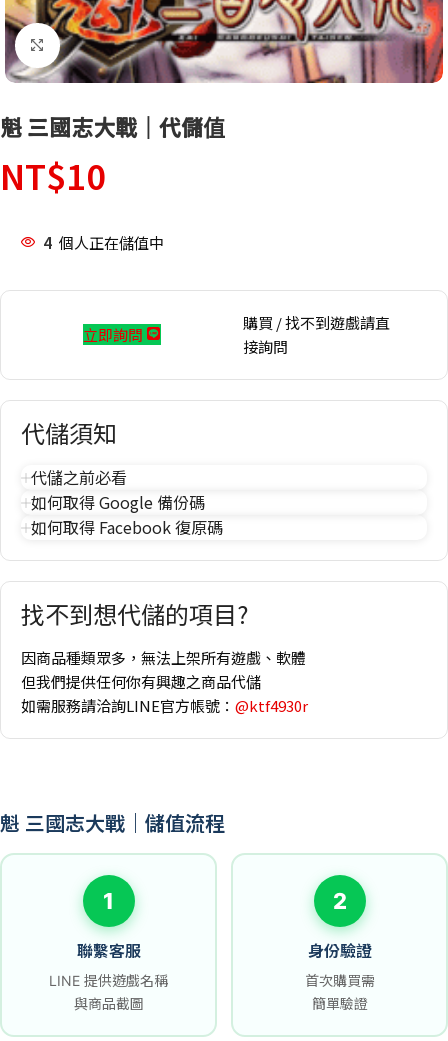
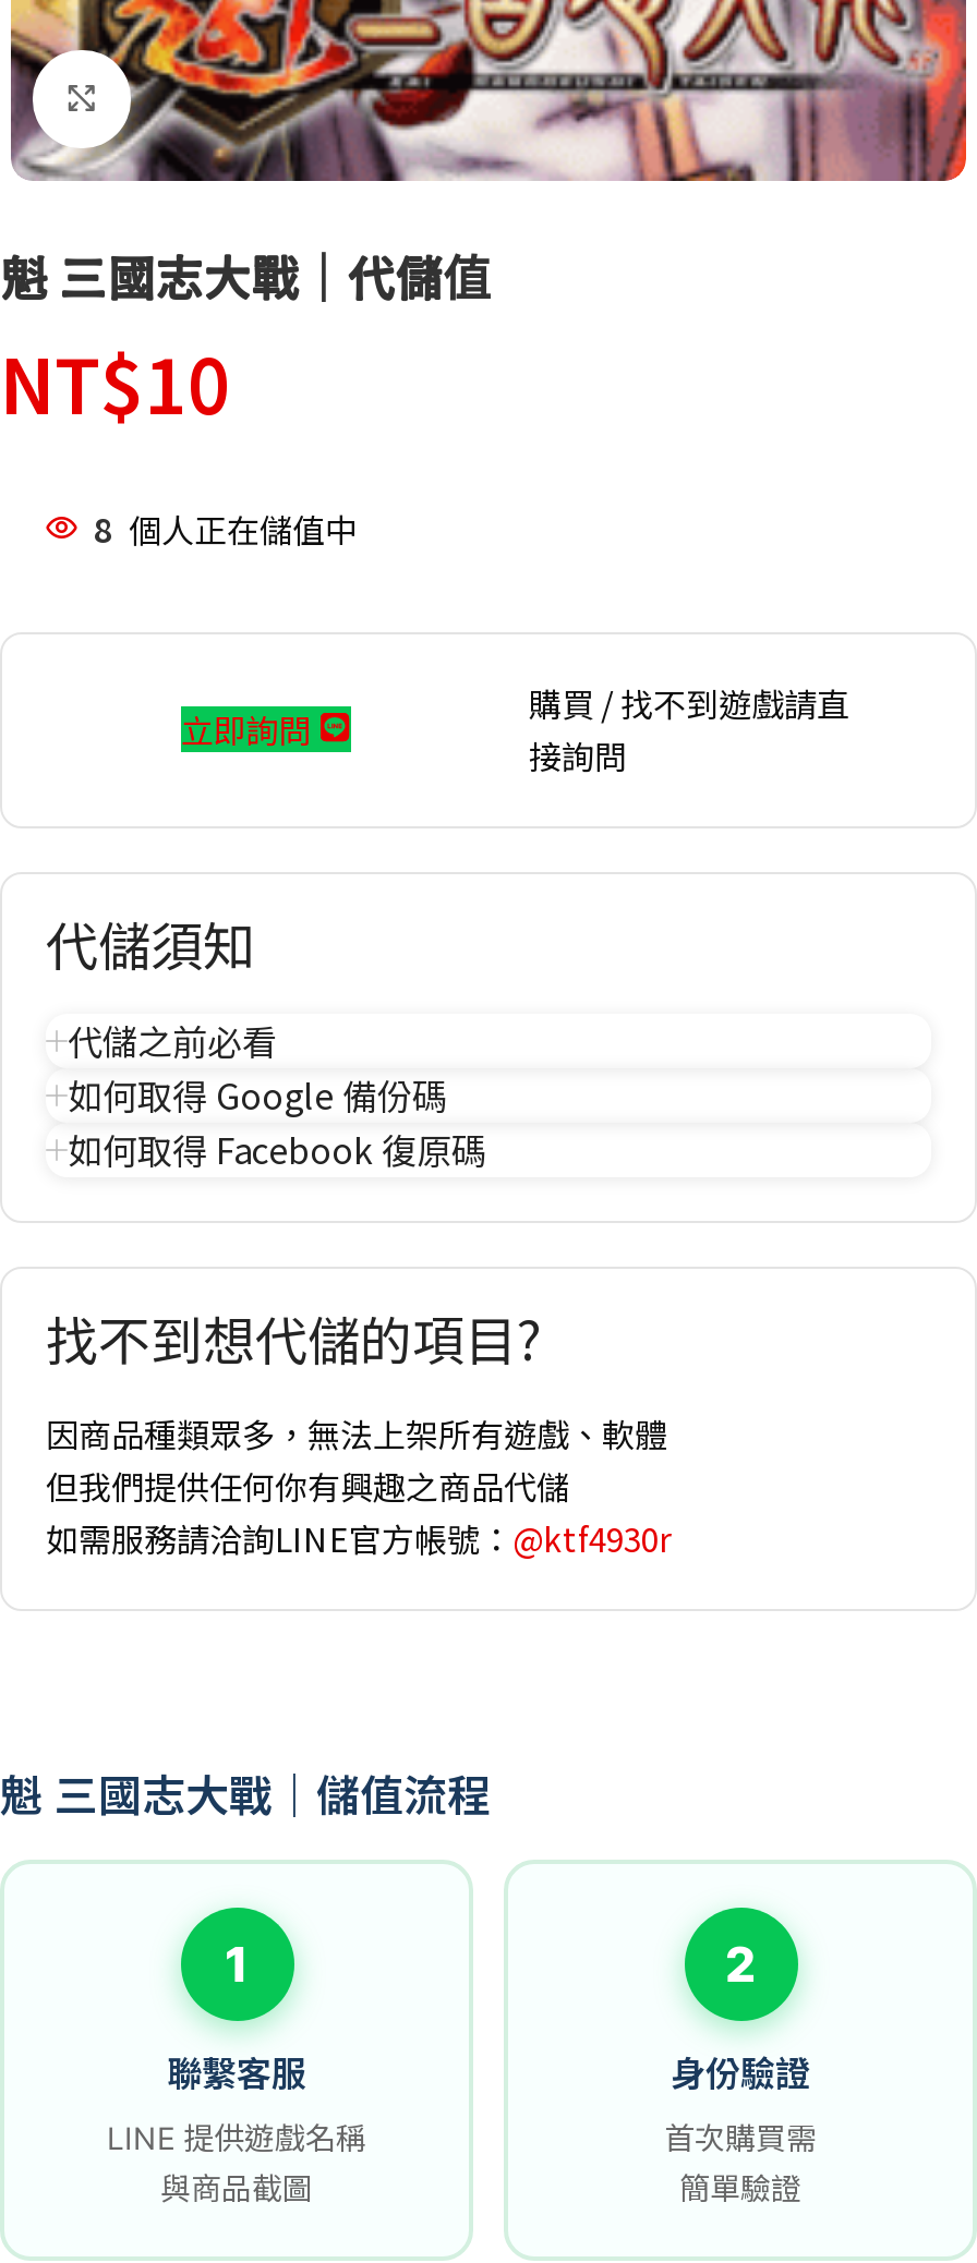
- 4 個人正在儲值中
+ 8 個人正在儲值中
